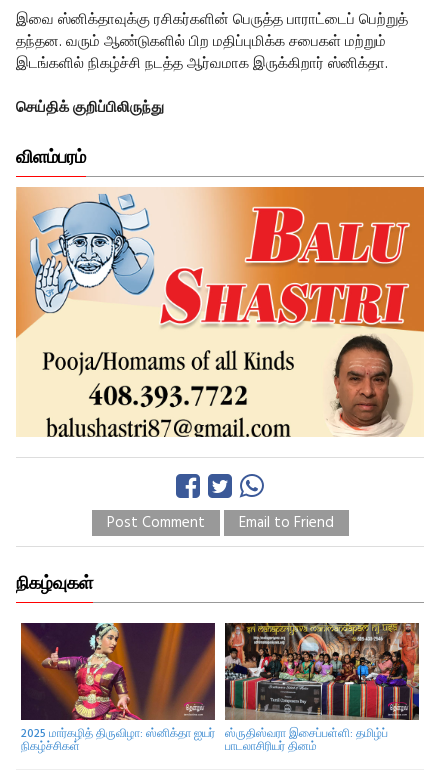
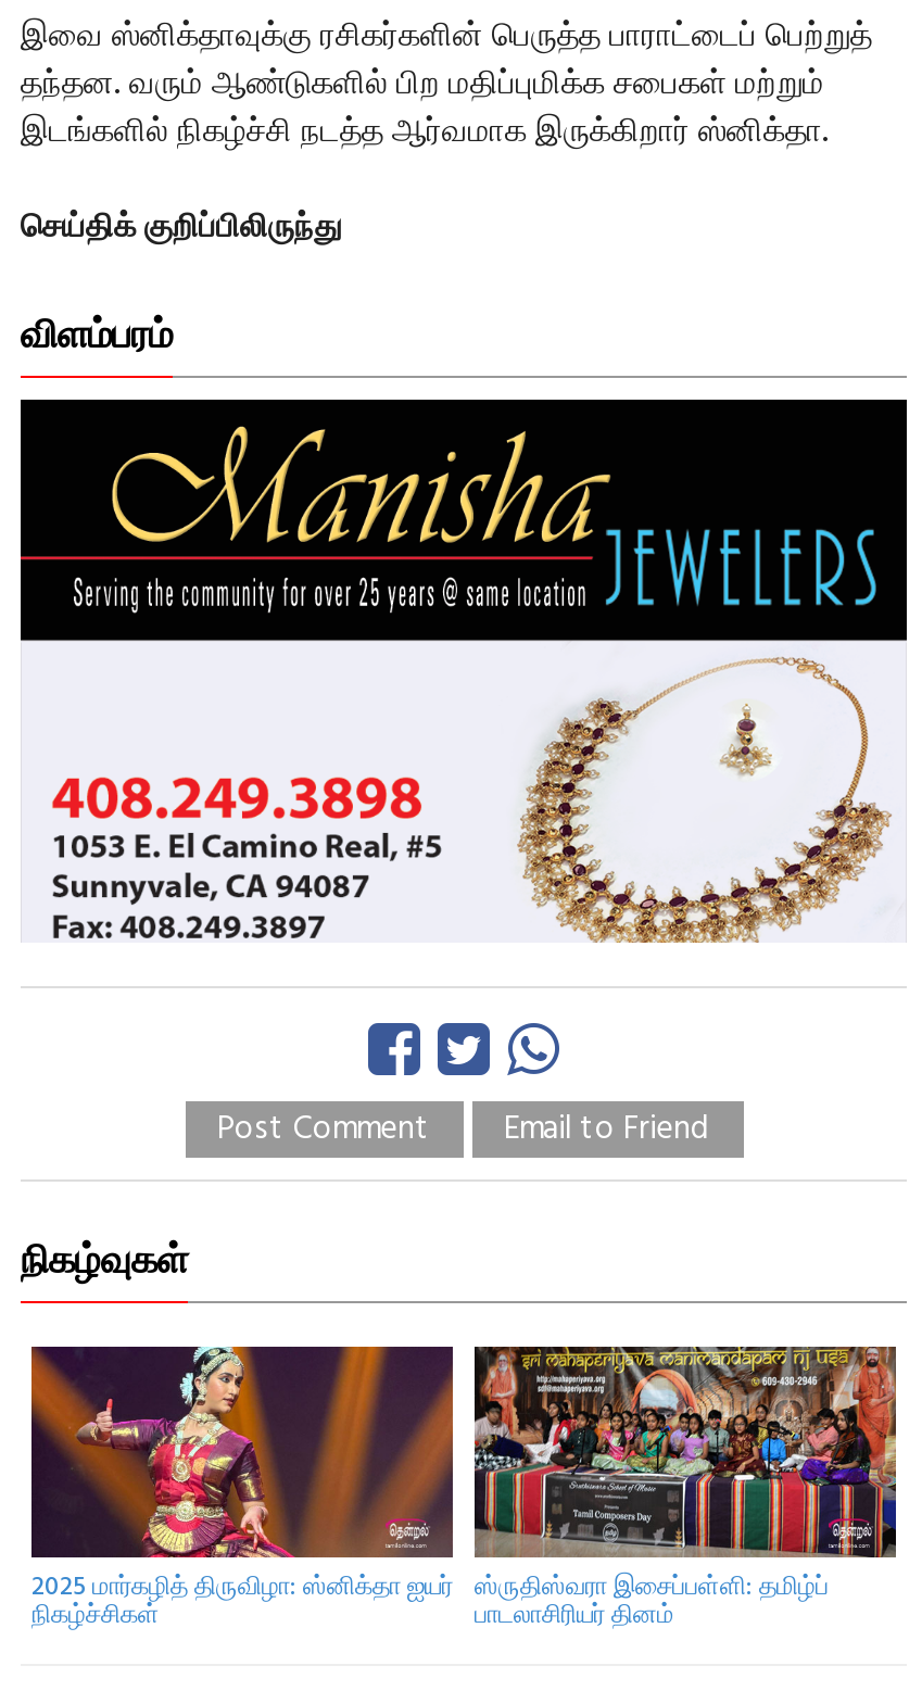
- [image]
+ [image]
